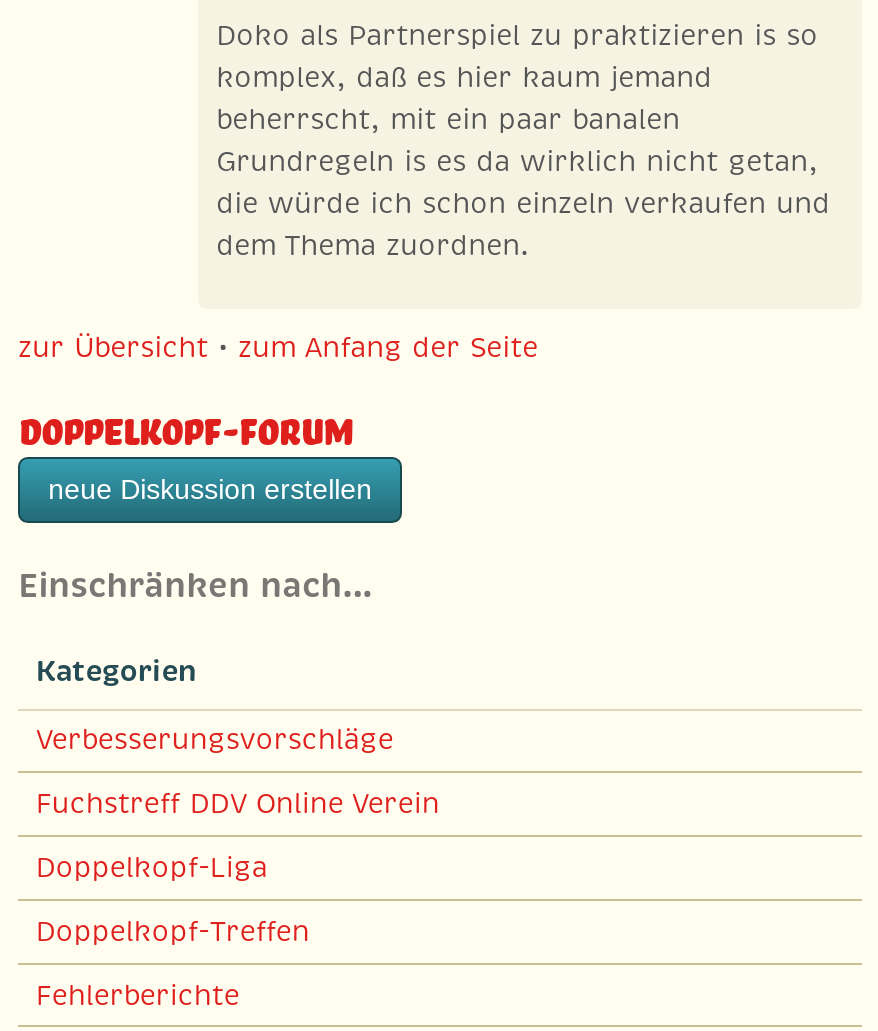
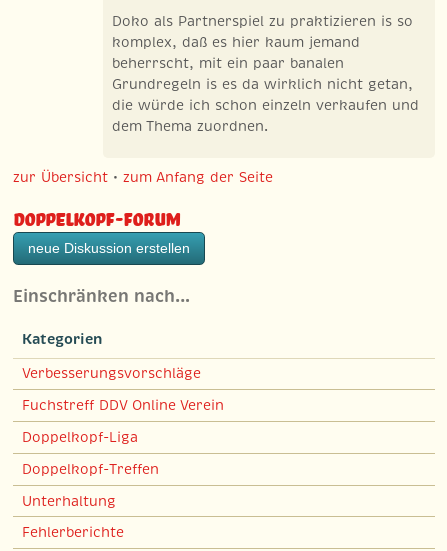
+ Unterhaltung
